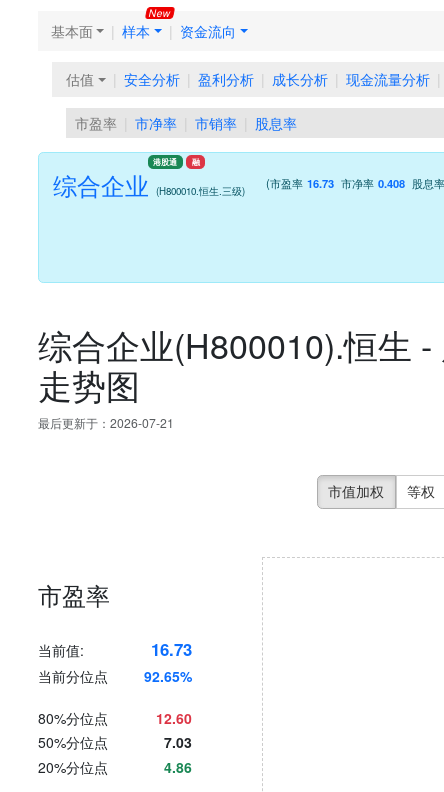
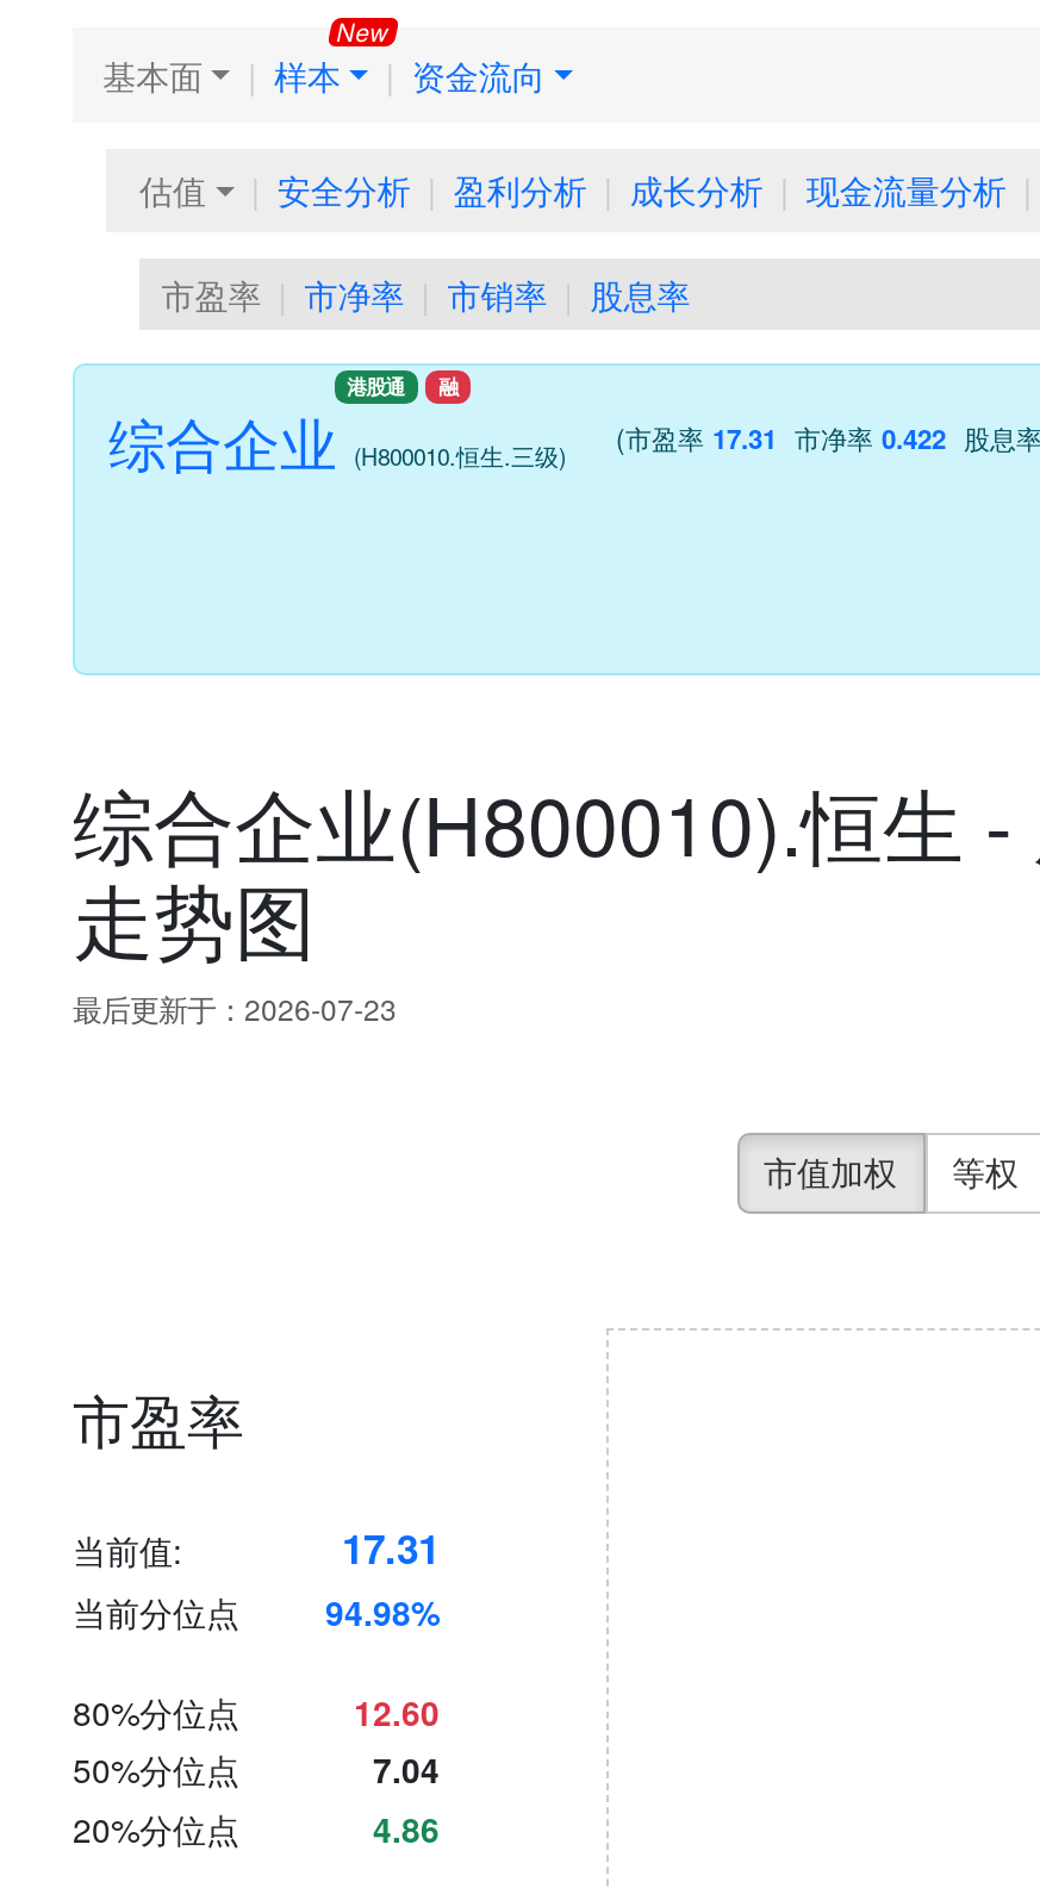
- (市盈率 16.73 市净率 0.408 股息率
+ (市盈率 17.31 市净率 0.422 股息率

- 最后更新于：2026-07-21
+ 最后更新于：2026-07-23

- 16.73
+ 17.31

- 当前分位点 92.65%
+ 当前分位点 94.98%

- 7.03
+ 7.04
